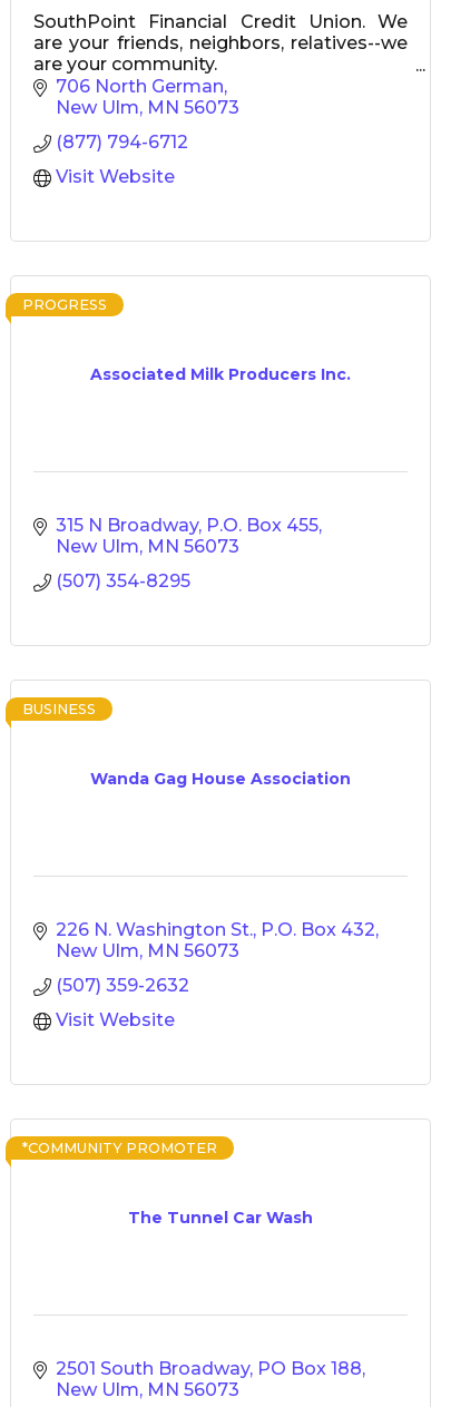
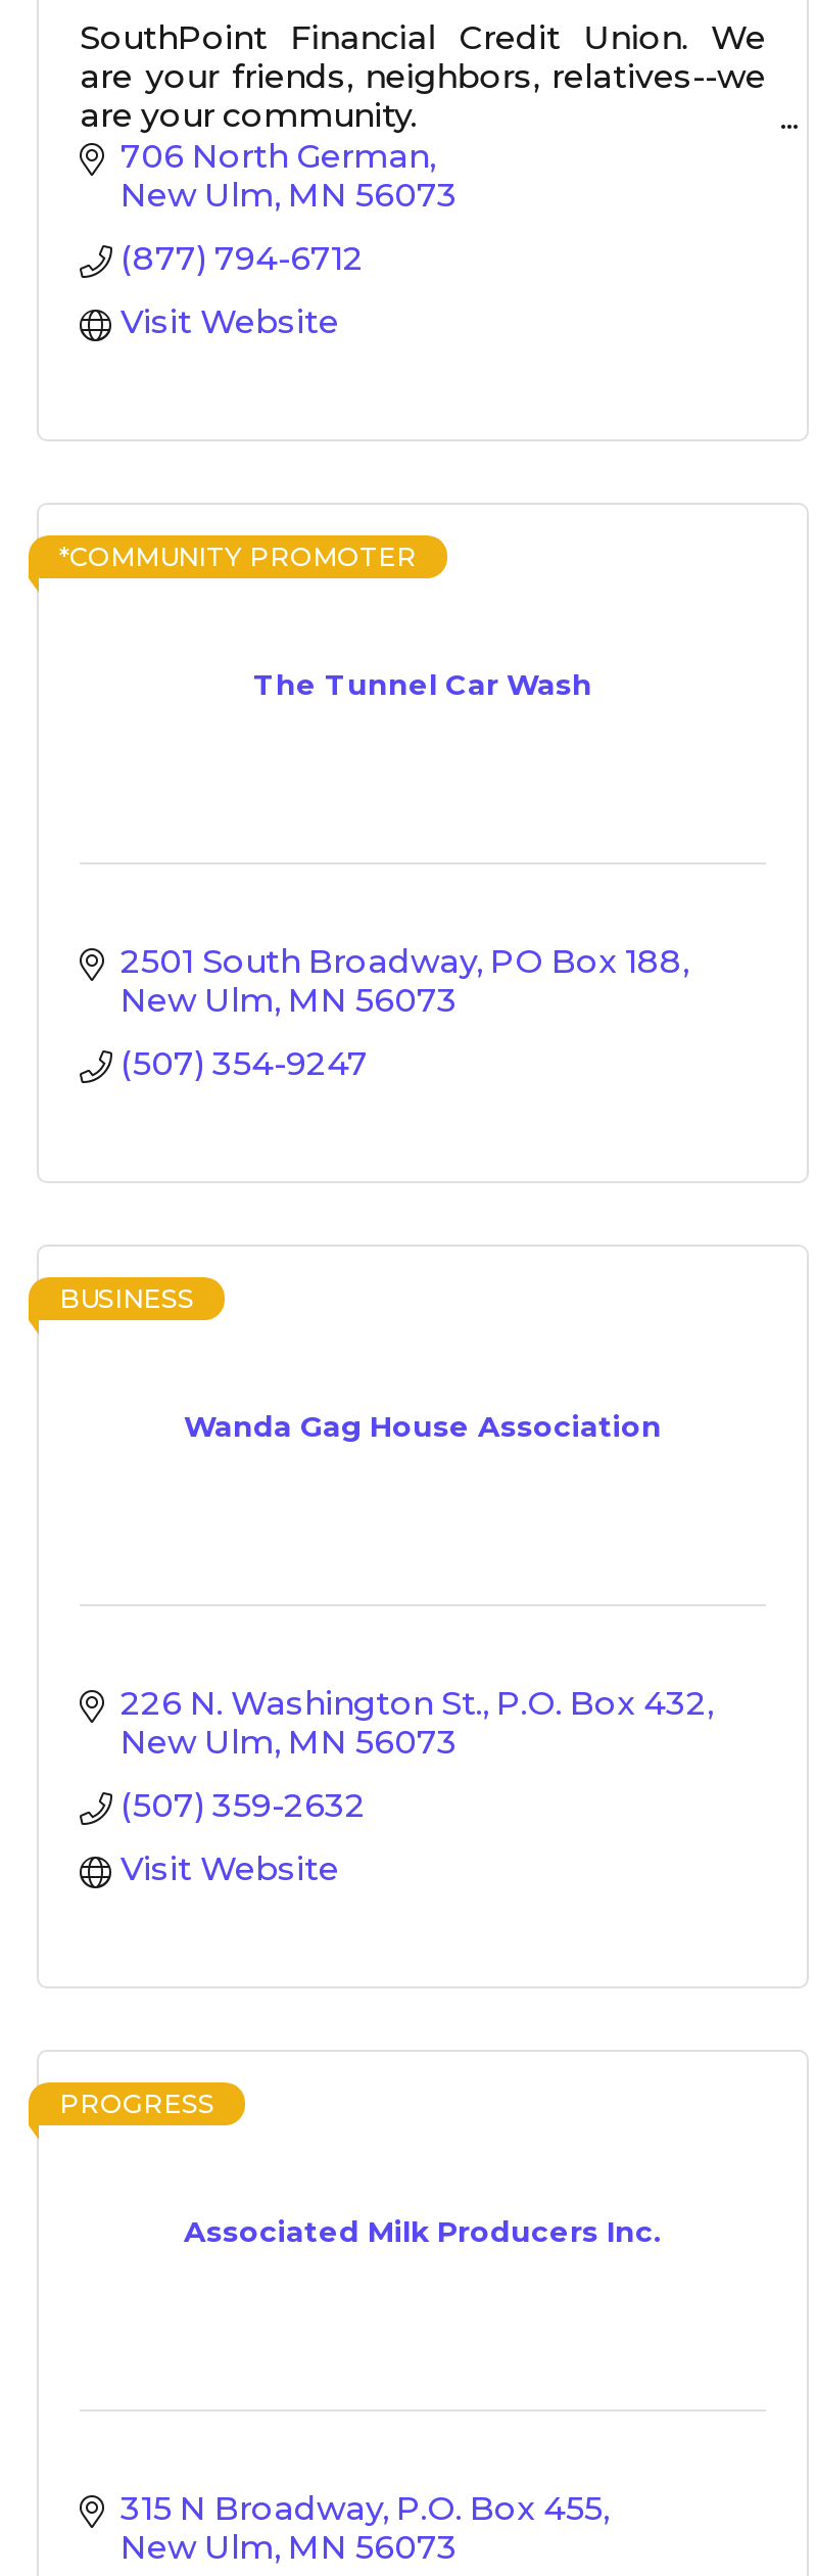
moved down: PROGRESS

moved down: Associated Milk Producers Inc.

moved down: 315 N Broadway P.O. Box 455

- (507) 354-8295
+ (507) 354-9247

moved up: *COMMUNITY PROMOTER

moved up: The Tunnel Car Wash

moved up: 2501 South Broadway PO Box 188
